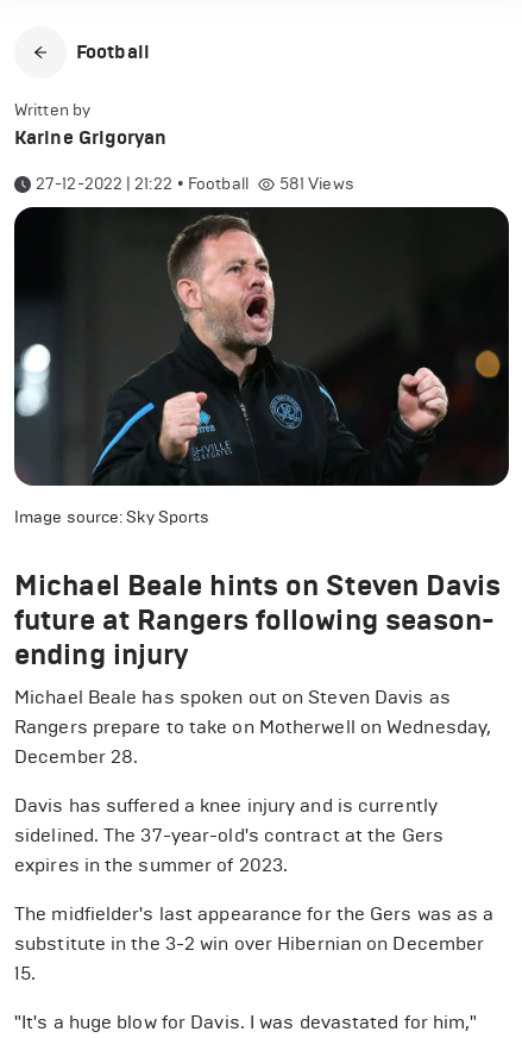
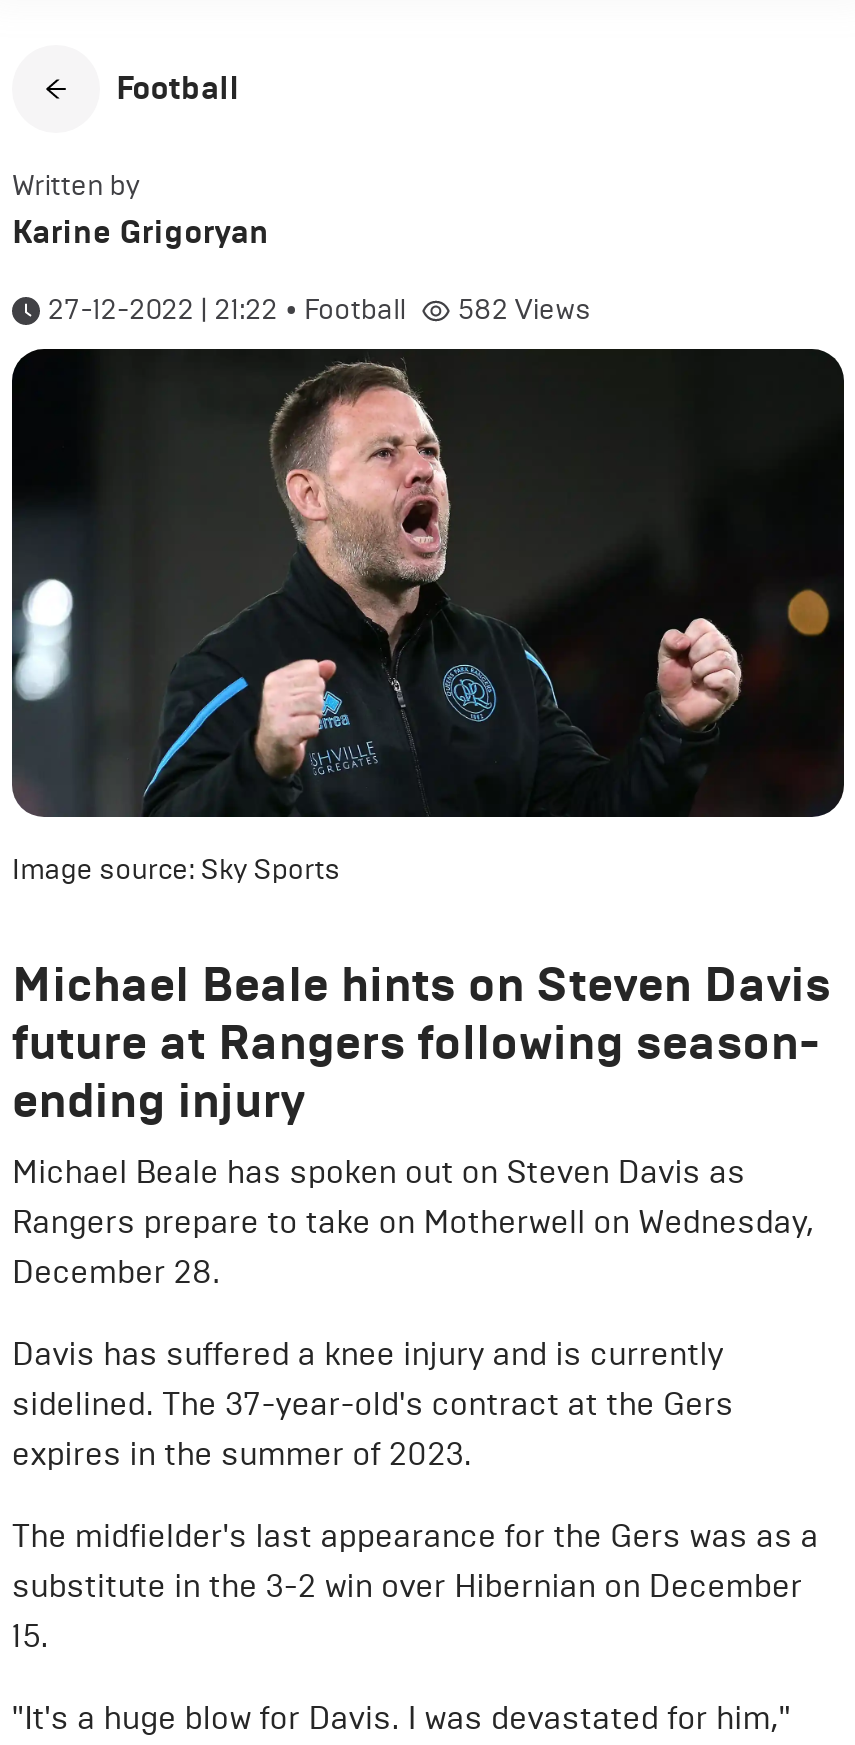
- 581 Views
+ 582 Views
